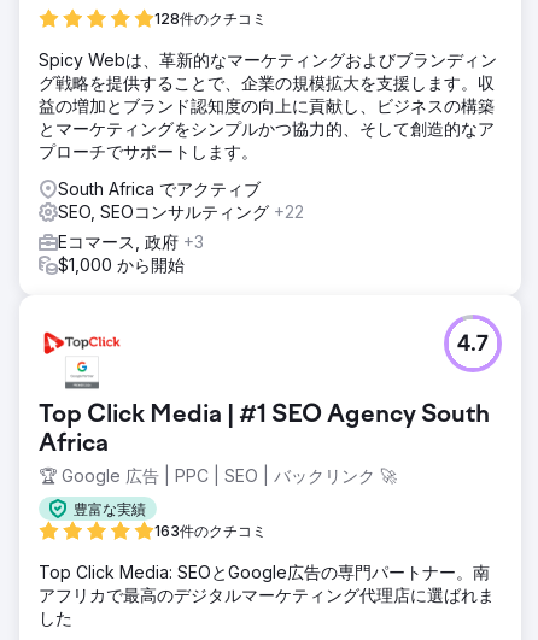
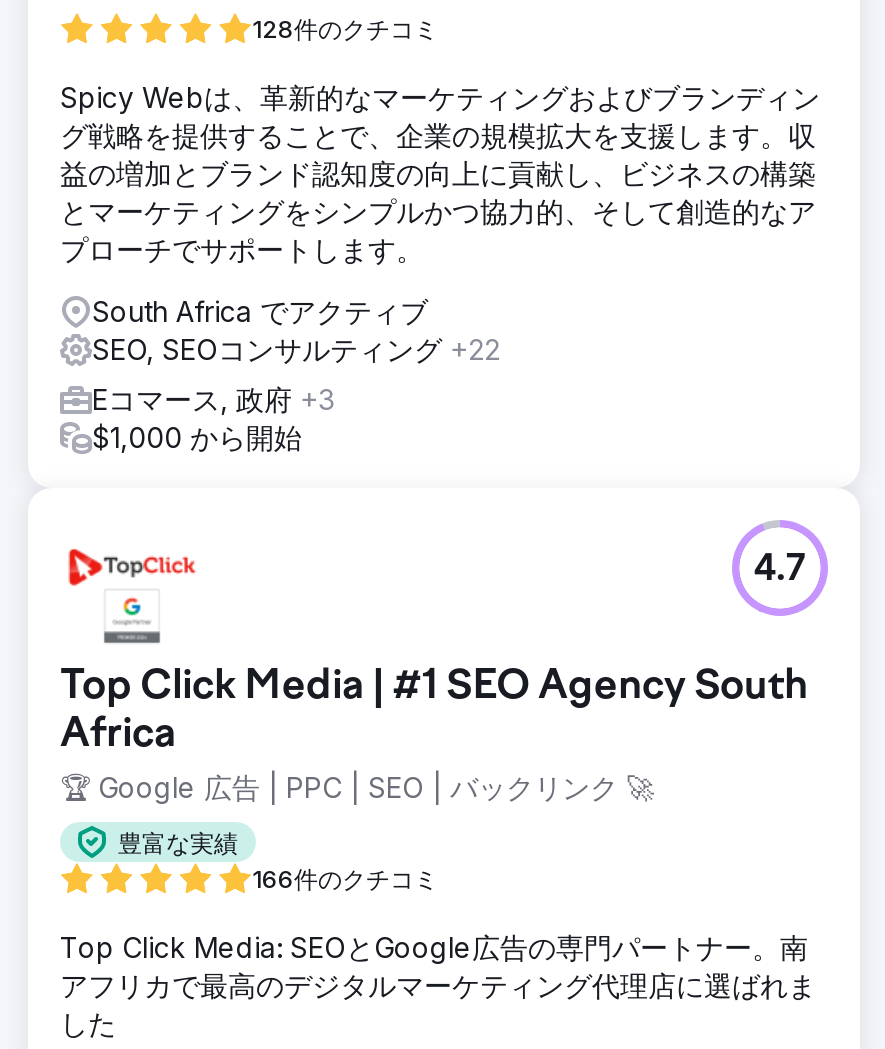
- 163件のクチコミ
+ 166件のクチコミ
